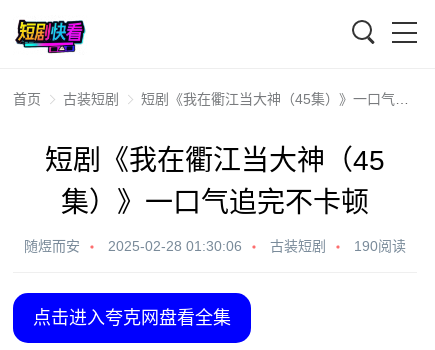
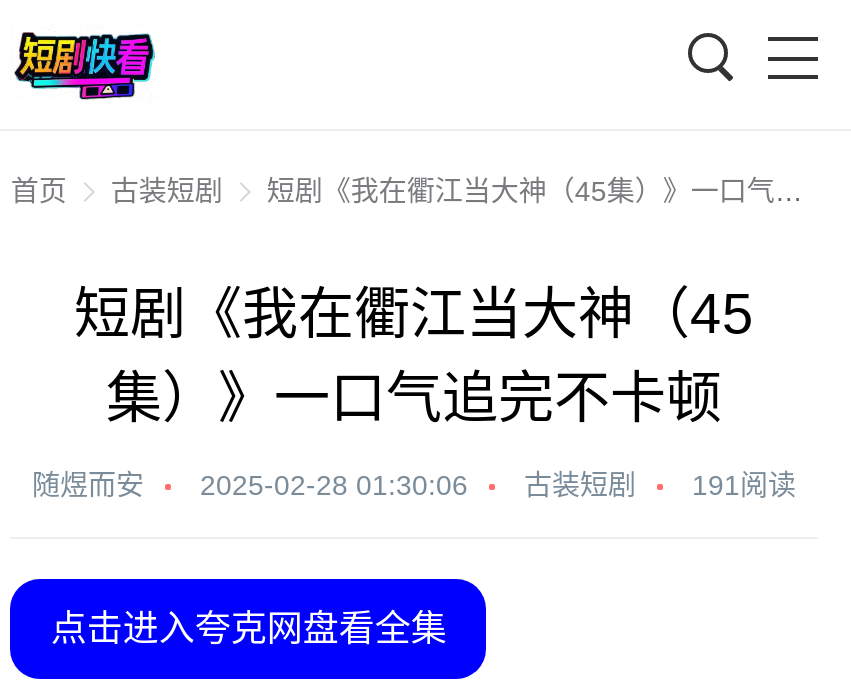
- 随煜而安 2025-02-28 01:30:06 古装短剧 190阅读
+ 随煜而安 2025-02-28 01:30:06 古装短剧 191阅读
